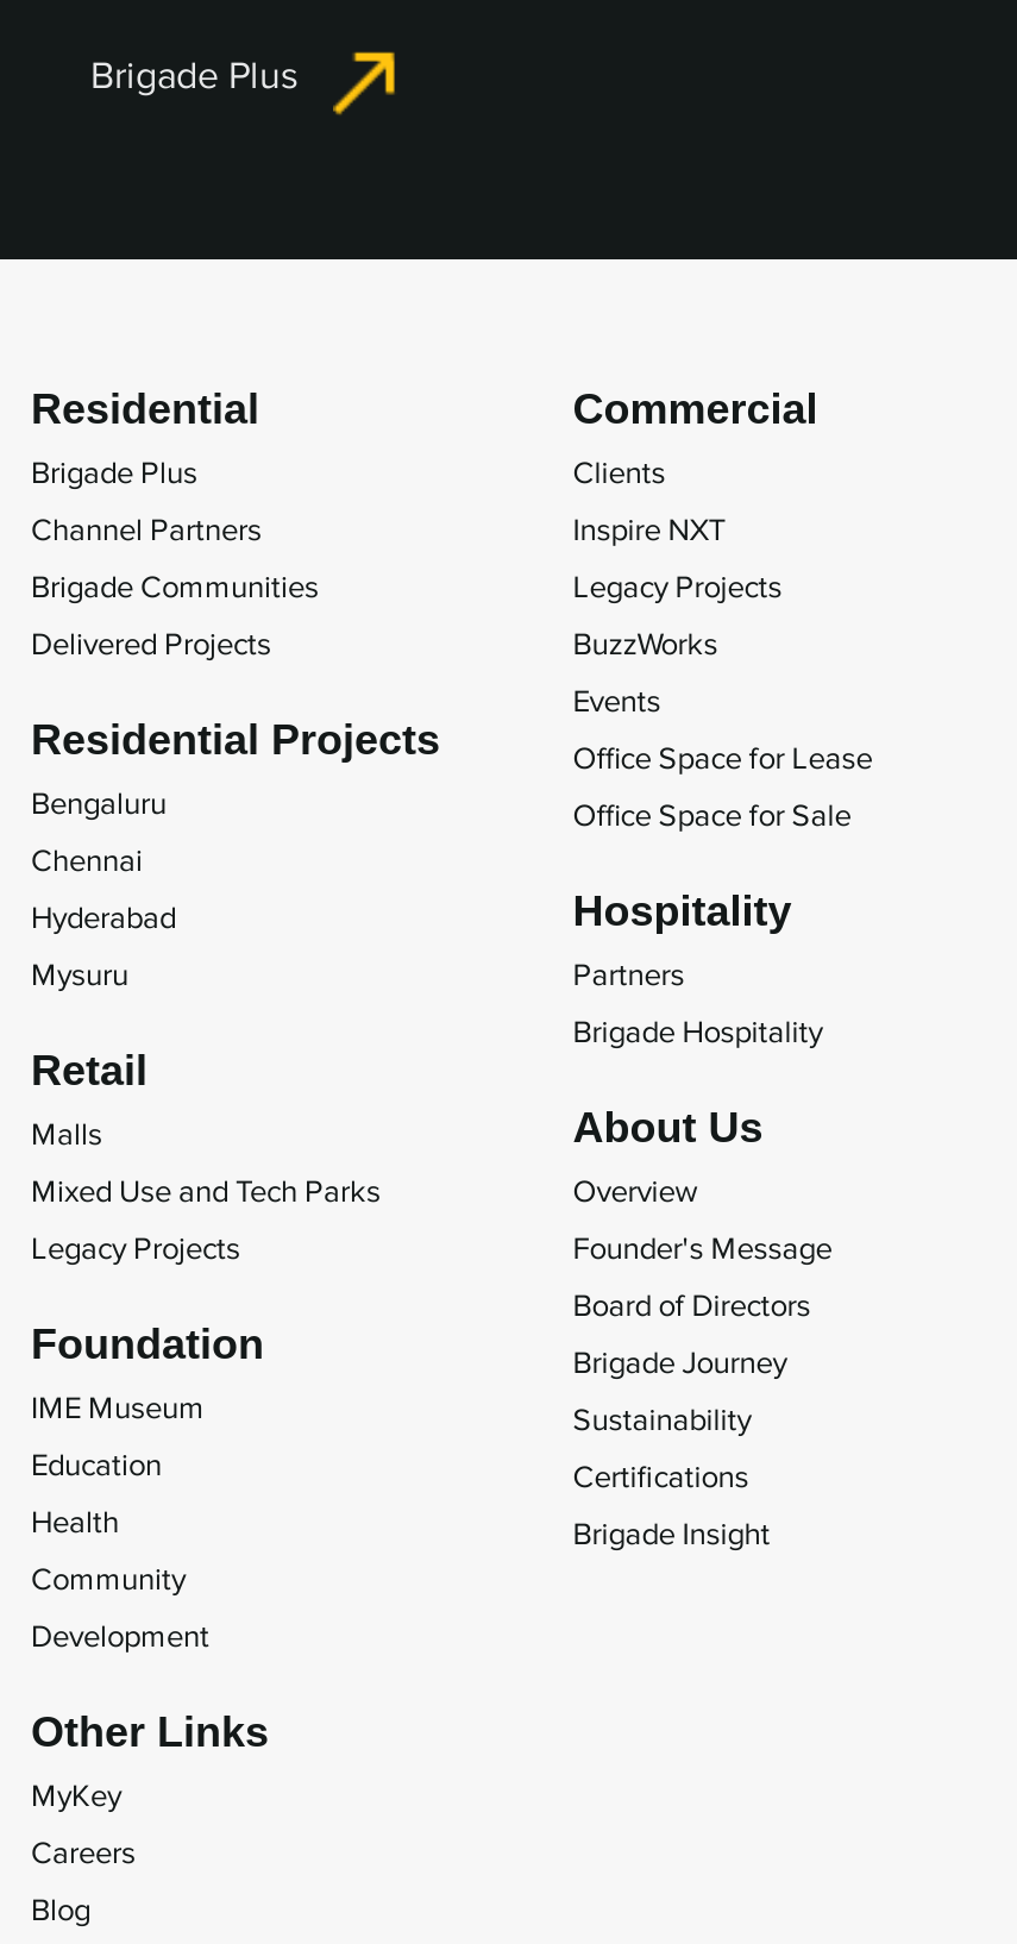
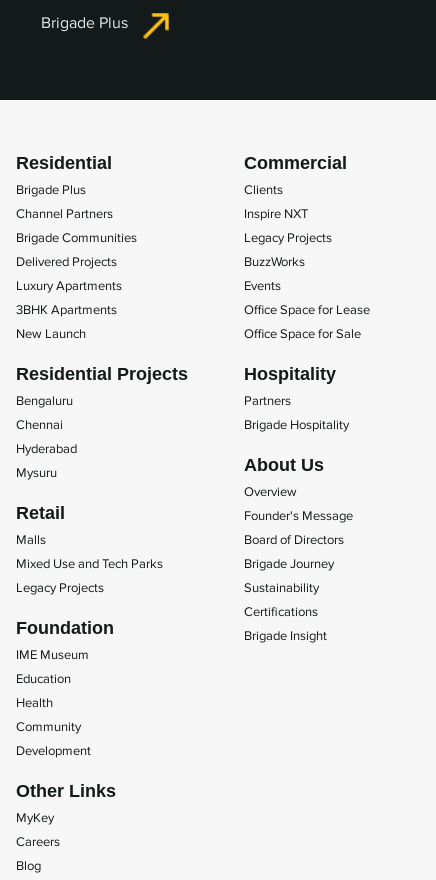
+ Luxury Apartments
+ 3BHK Apartments
+ New Launch
